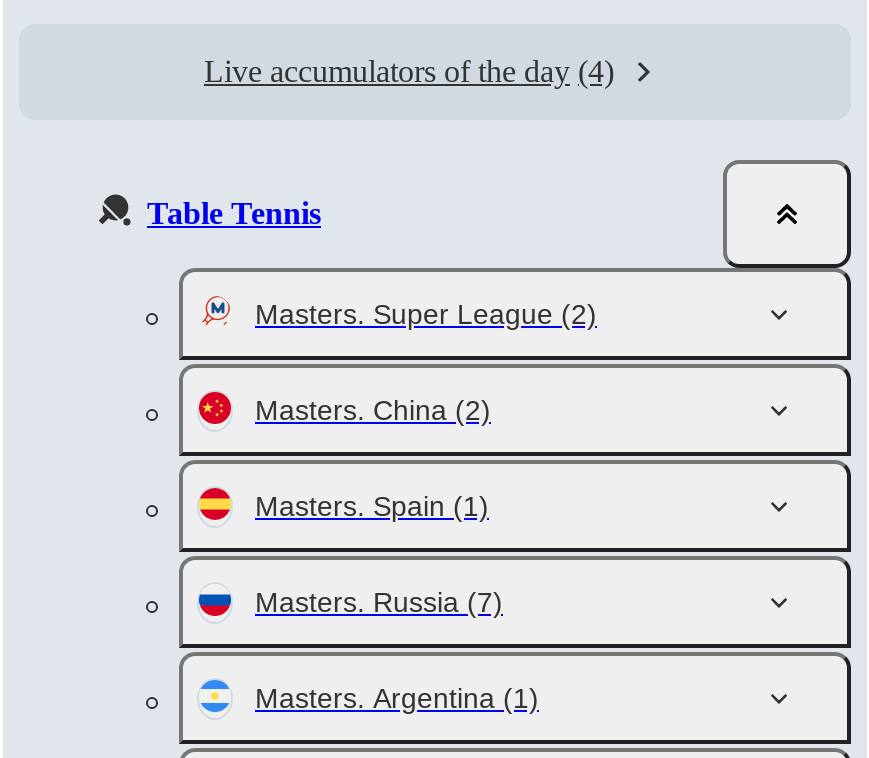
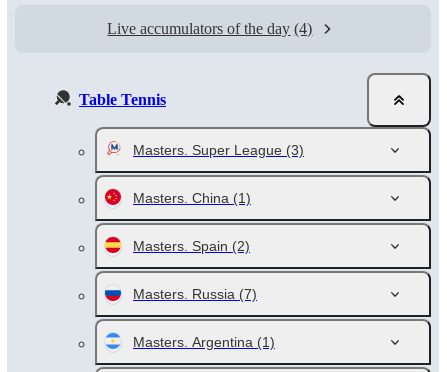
- Masters. Super League (2)
+ Masters. Super League (3)

- Masters. China (2)
+ Masters. China (1)

- Masters. Spain (1)
+ Masters. Spain (2)
